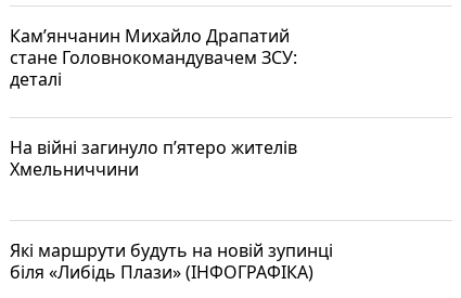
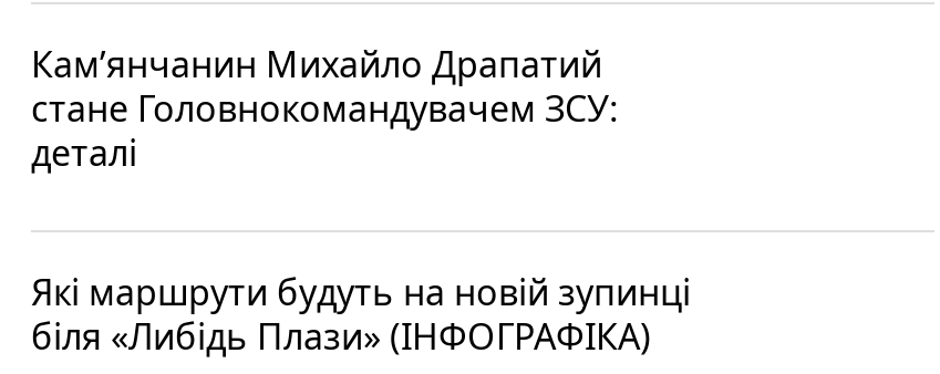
- На війні загинуло пʼятеро жителів
- Хмельниччини
